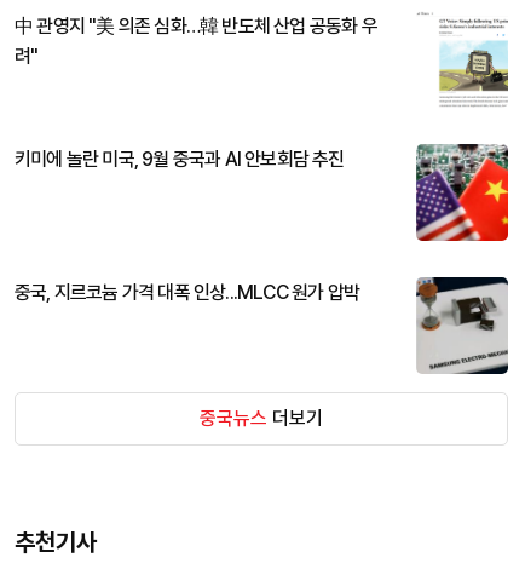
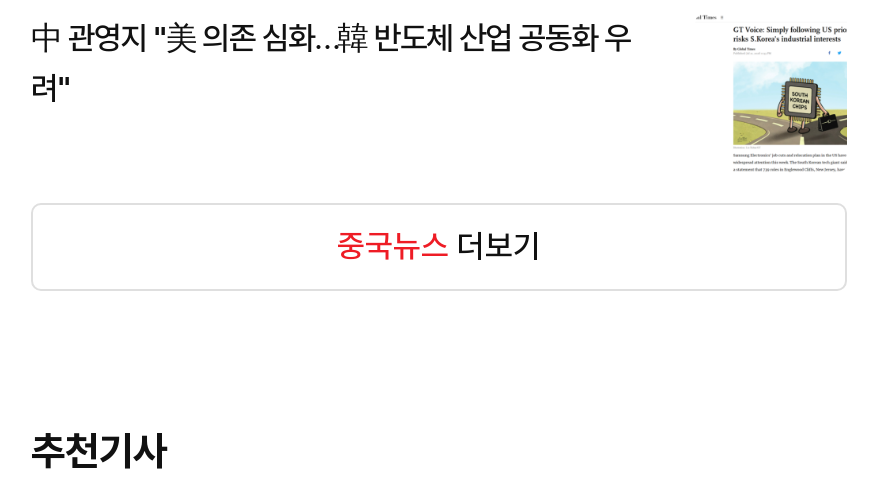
- 키미에 놀란 미국, 9월 중국과 AI 안보회담 추진

- [image]

- 중국, 지르코늄 가격 대폭 인상...MLCC 원가 압박

- [image]
